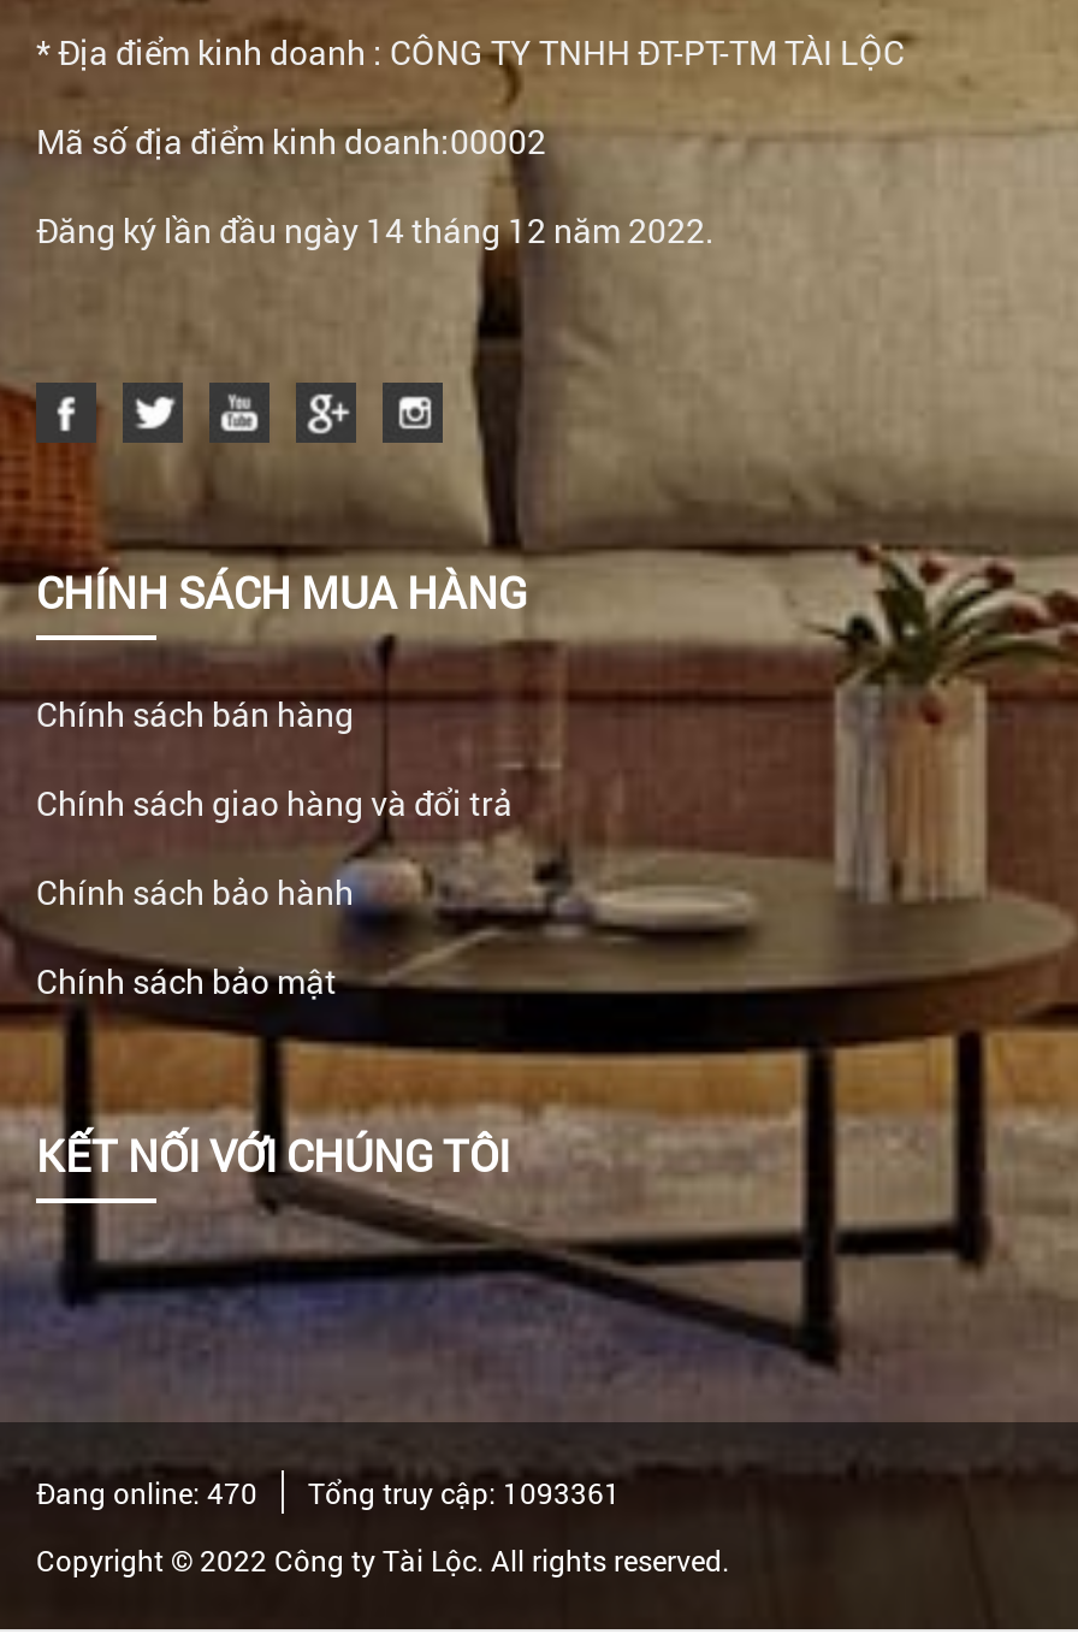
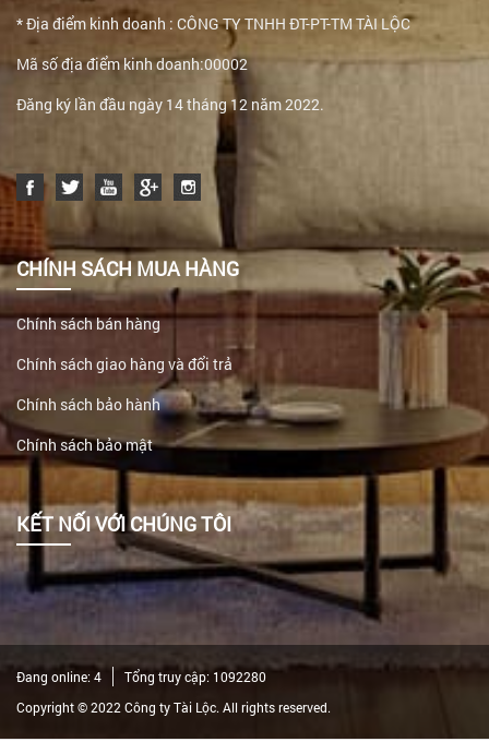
- Đang online: 470
+ Đang online: 4

- Tổng truy cập: 1093361
+ Tổng truy cập: 1092280
